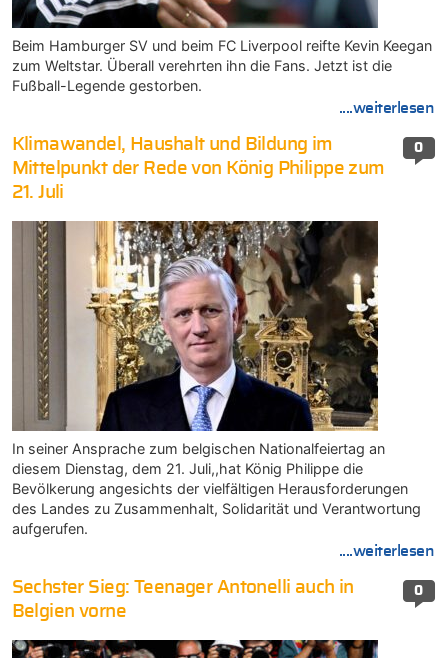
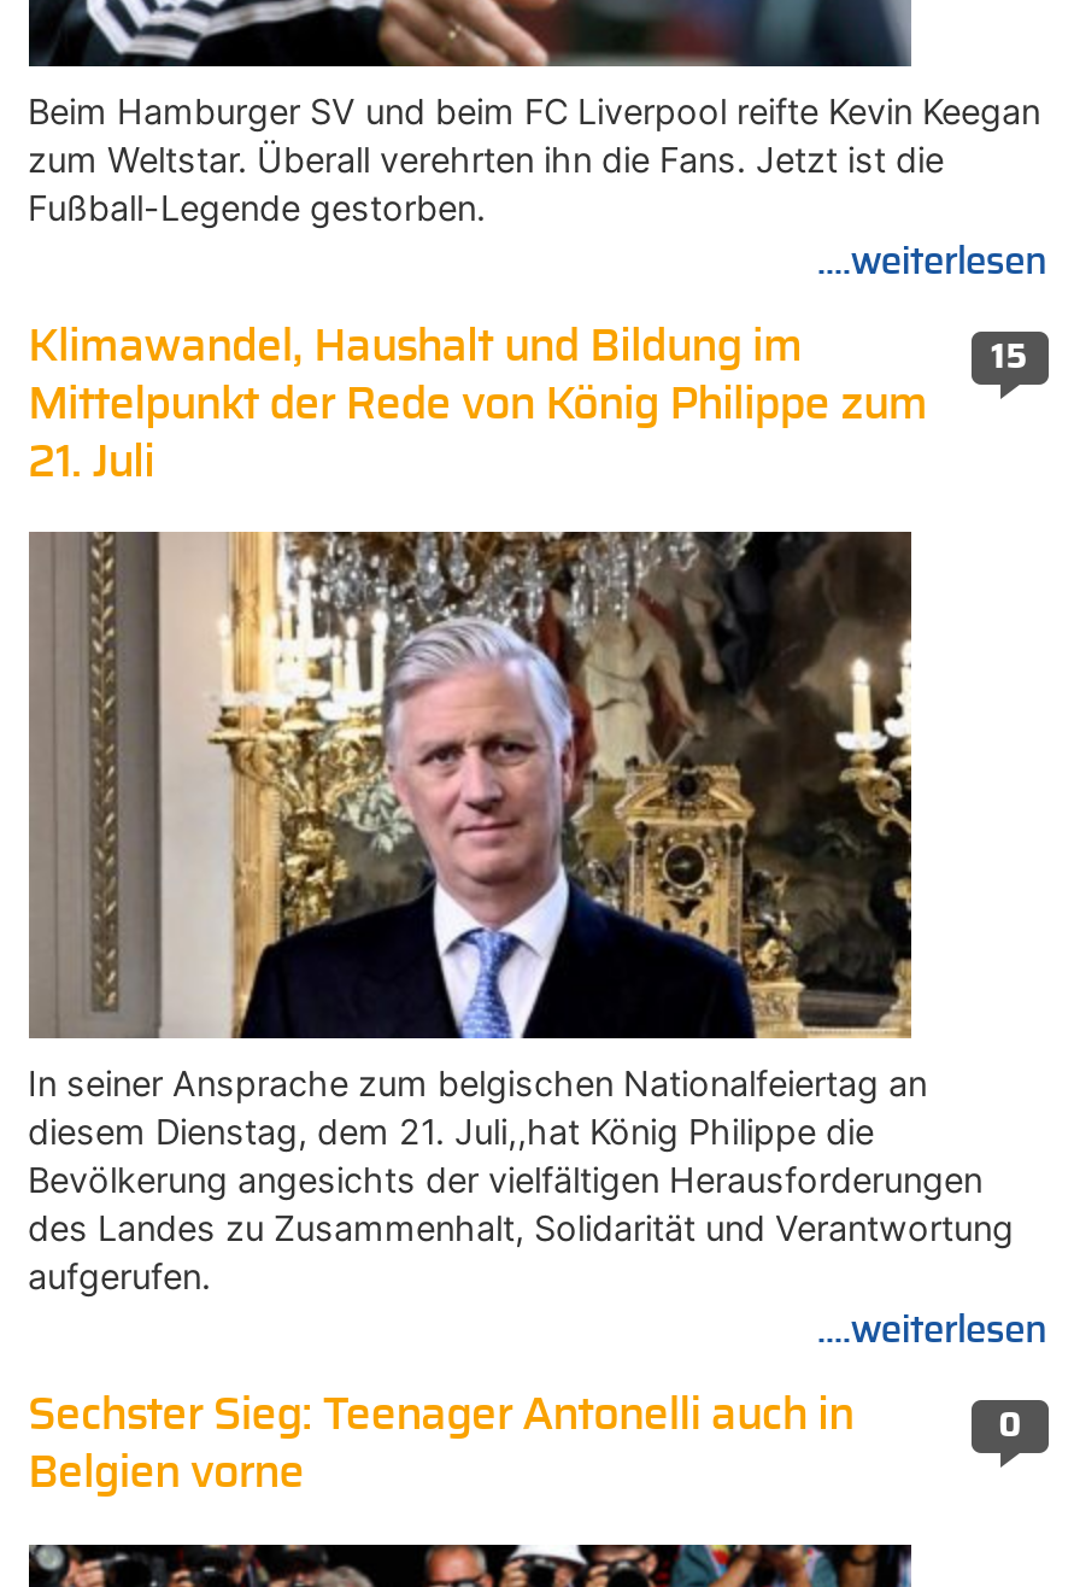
- 0
+ 15
